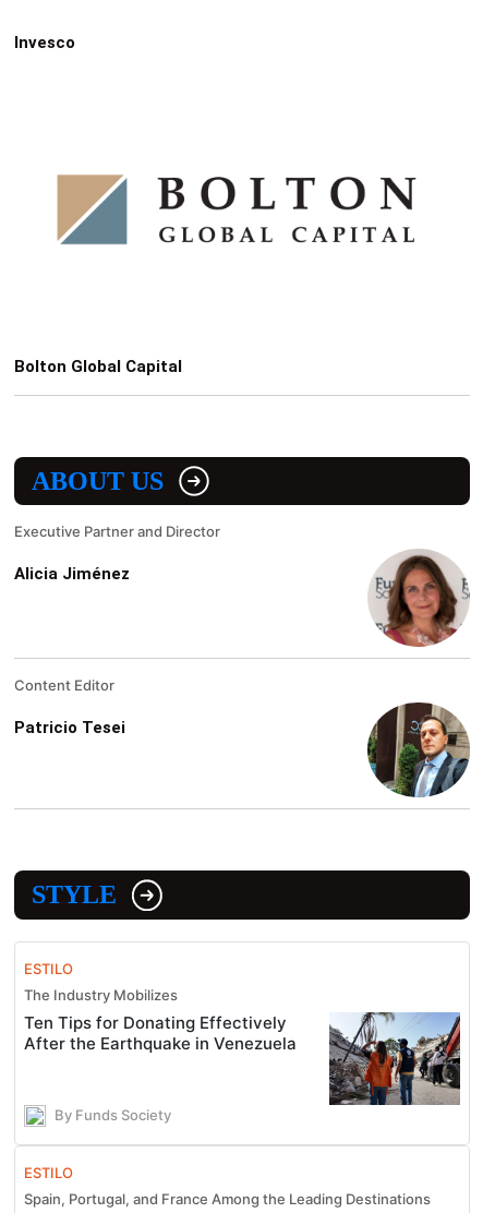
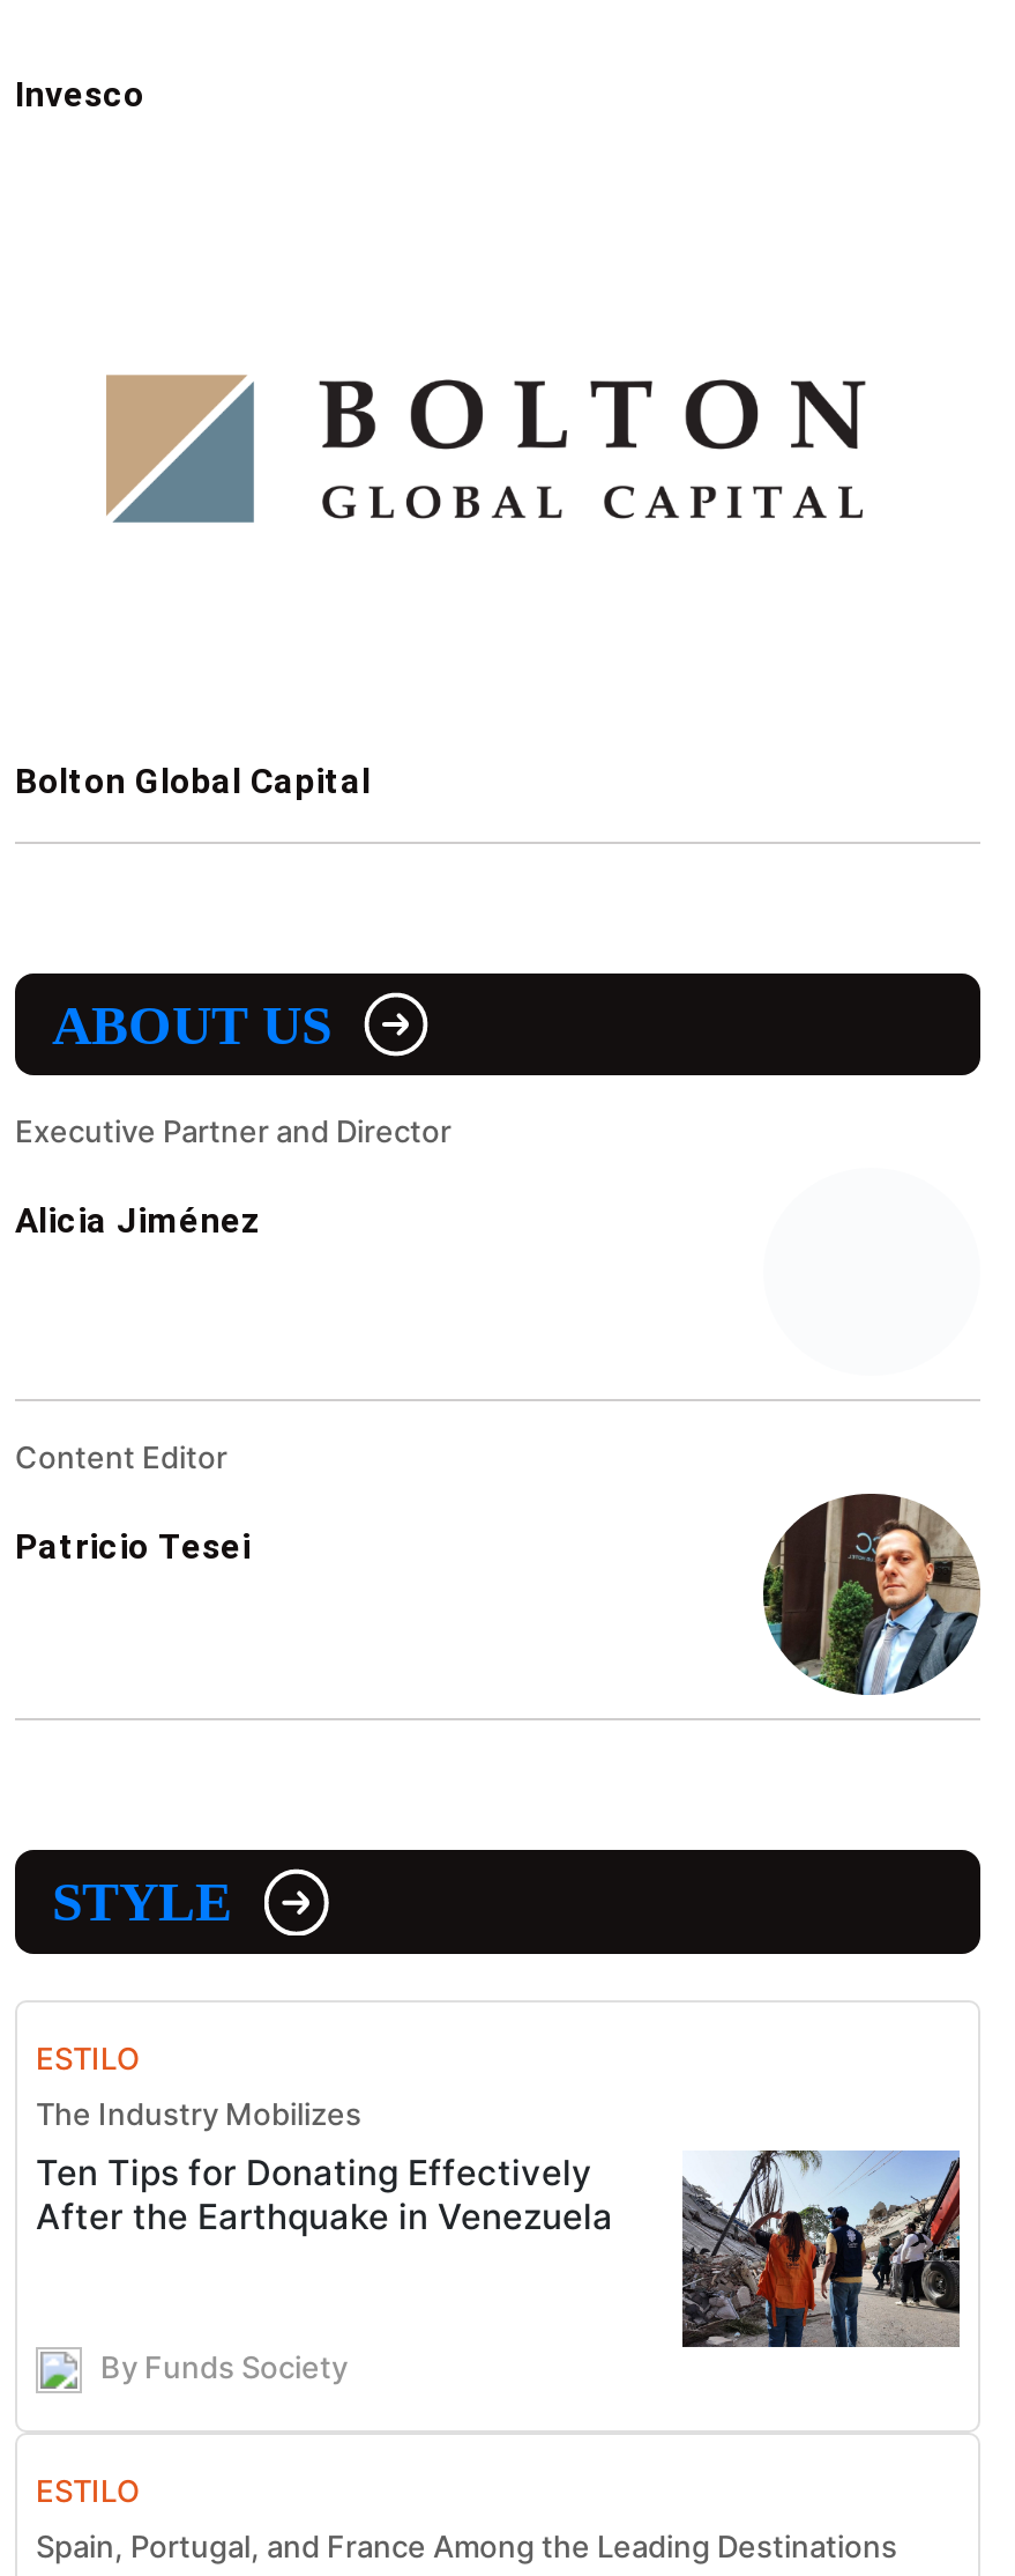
- [image]
